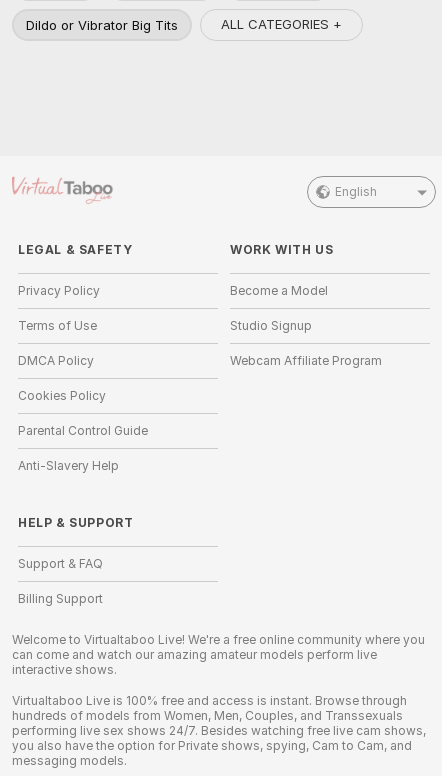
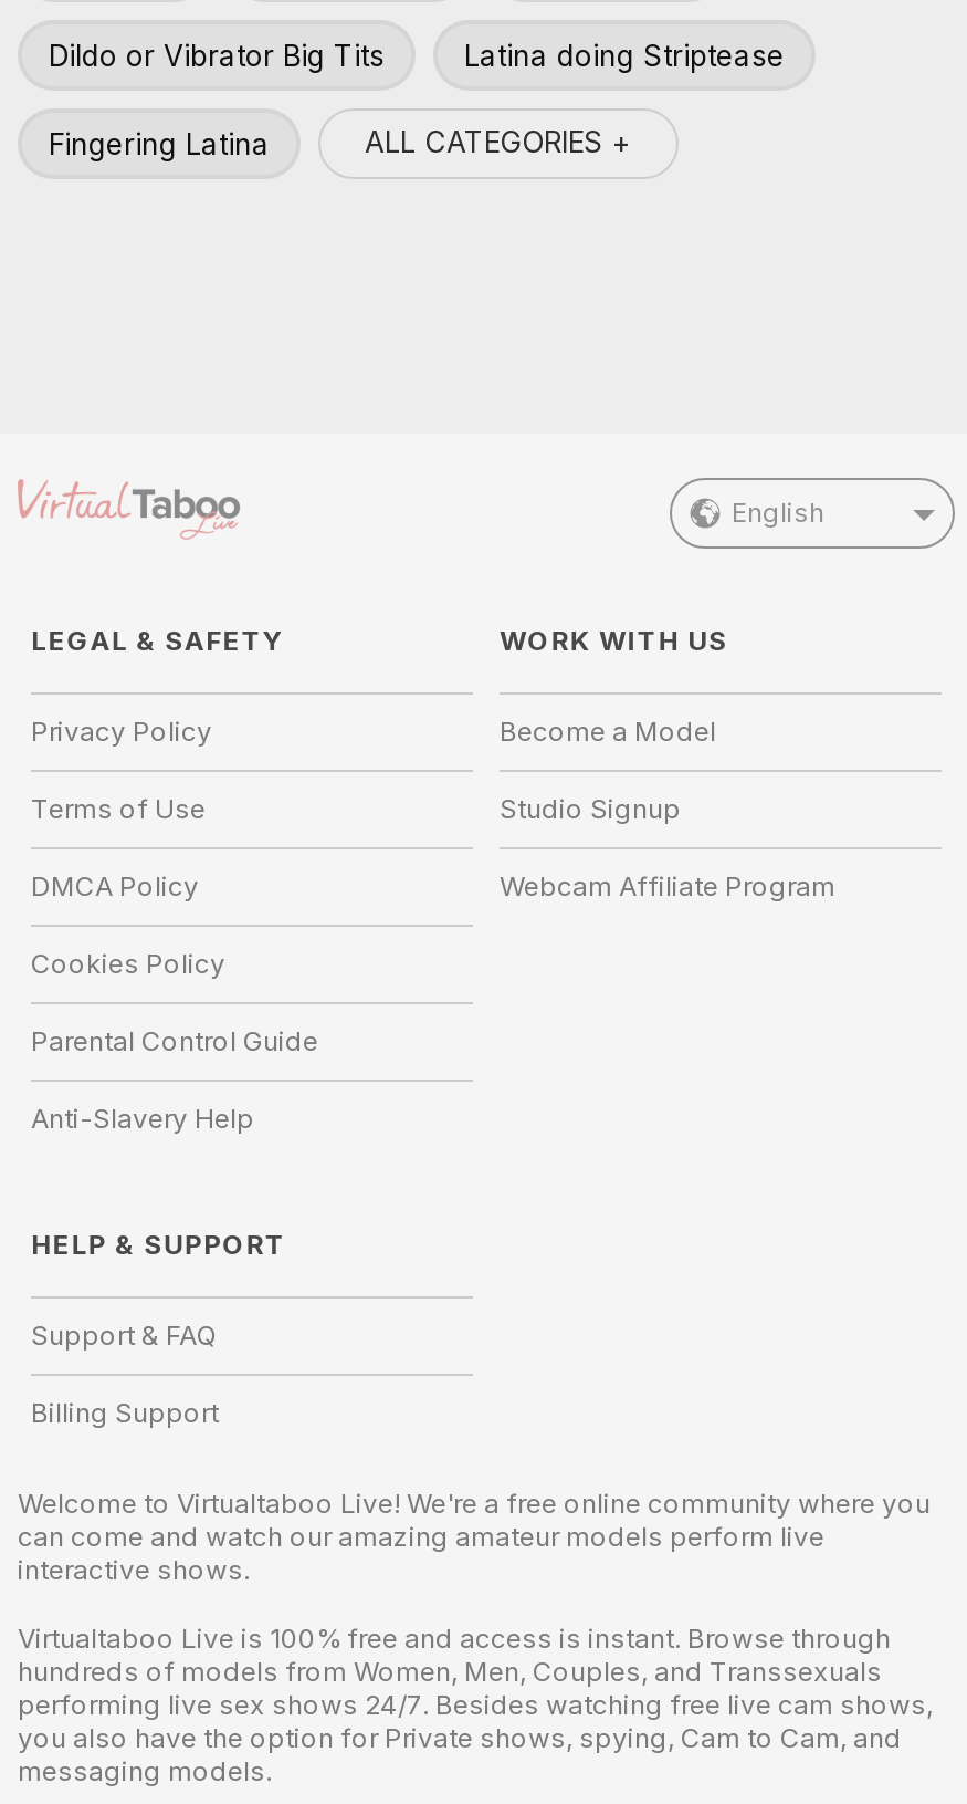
+ Latina doing Striptease
+ Fingering Latina
